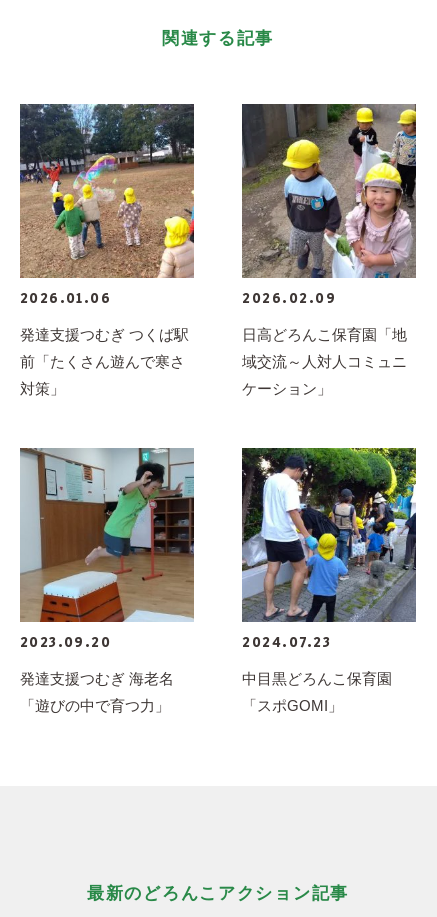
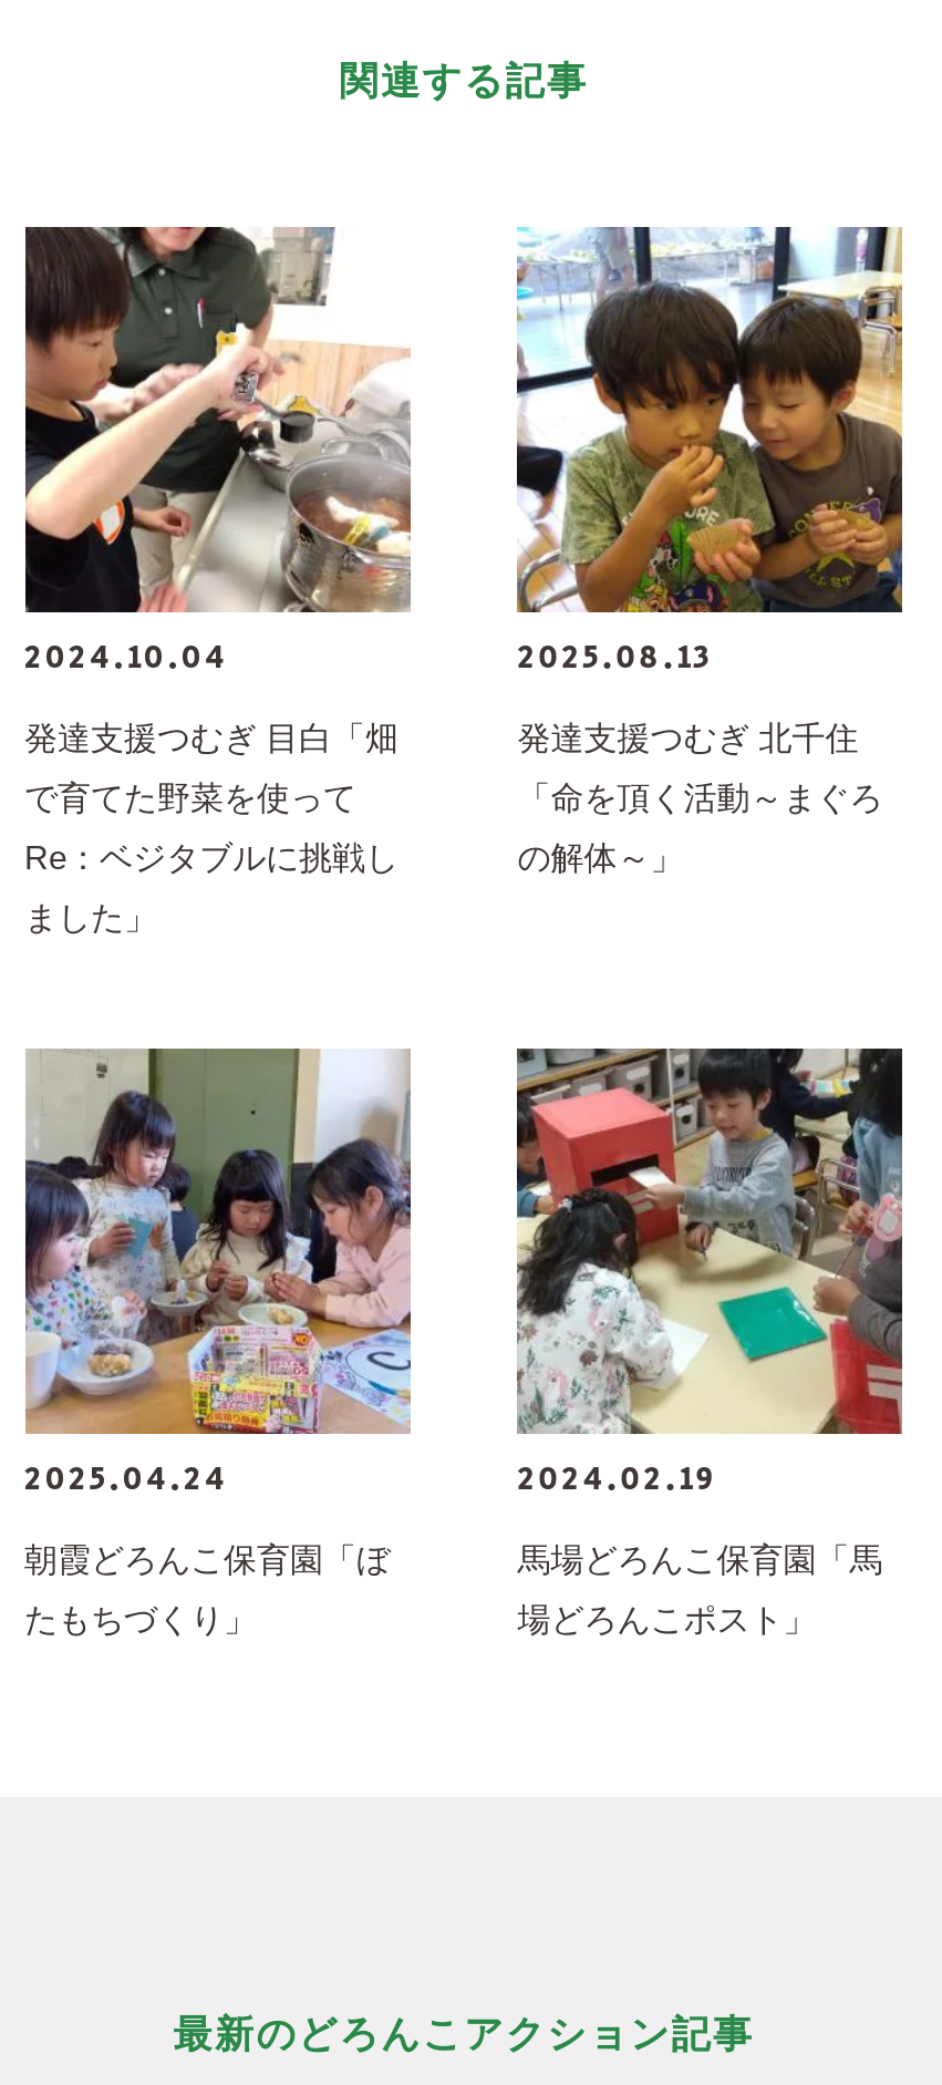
- [image]
- 2026.01.06
- 発達支援つむぎ つくば駅
- 前「たくさん遊んで寒さ
- 対策」
+ [image]
+ 2024.10.04
+ 発達支援つむぎ 目白「畑
+ で育てた野菜を使って
+ Re：ベジタブルに挑戦し
+ ました」

- [image]
- 2026.02.09
- 日高どろんこ保育園「地
- 域交流～人対人コミュニ
- ケーション」
+ [image]
+ 2025.08.13
+ 発達支援つむぎ 北千住
+ 「命を頂く活動～まぐろ
+ の解体～」

- [image]
- 2023.09.20
- 発達支援つむぎ 海老名
- 「遊びの中で育つ力」
+ [image]
+ 2025.04.24
+ 朝霞どろんこ保育園「ぼ
+ たもちづくり」

- [image]
- 2024.07.23
- 中目黒どろんこ保育園
- 「スポGOMI」
+ [image]
+ 2024.02.19
+ 馬場どろんこ保育園「馬
+ 場どろんこポスト」
